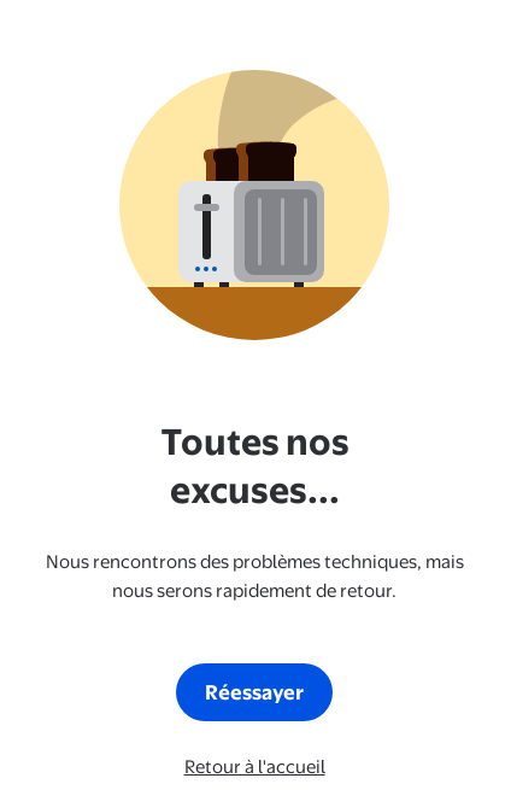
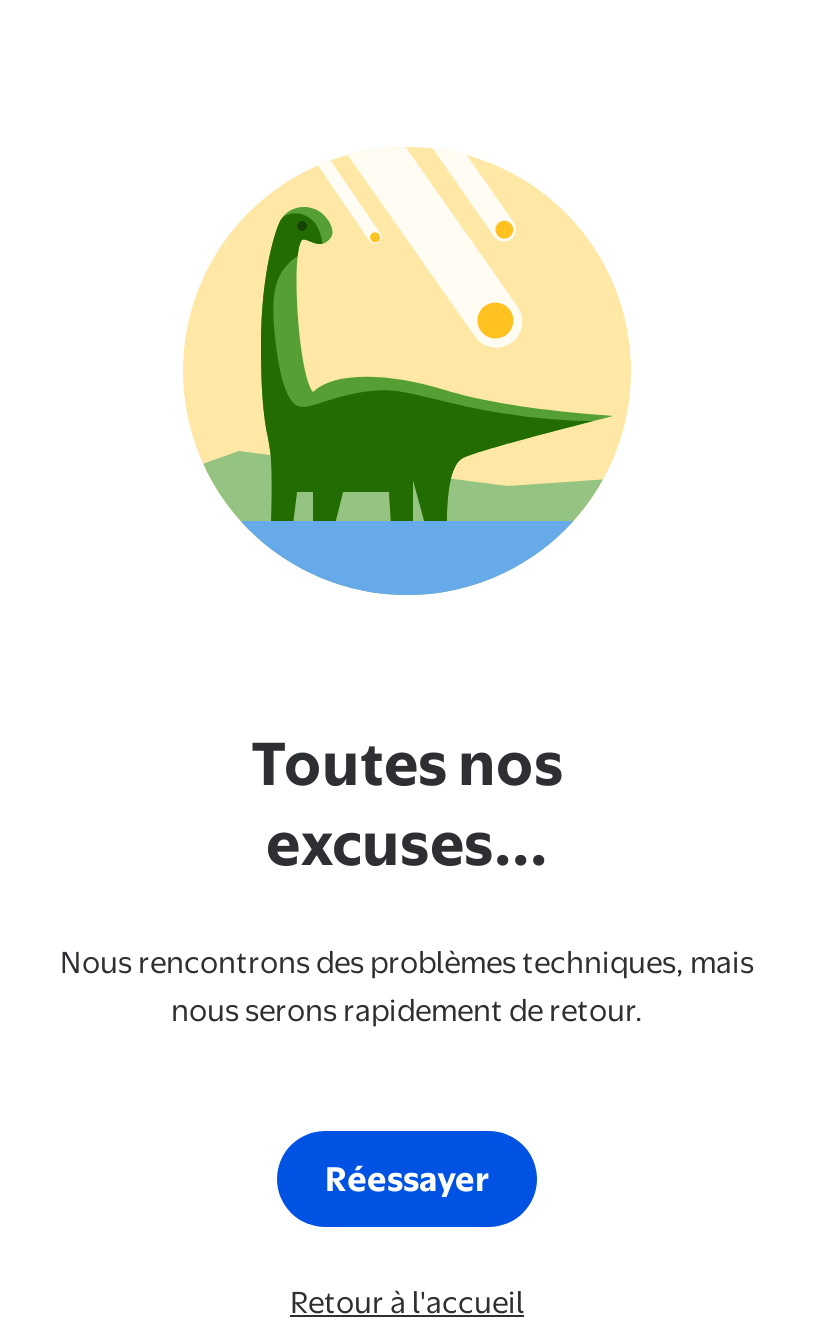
- [image]
+ [image]
